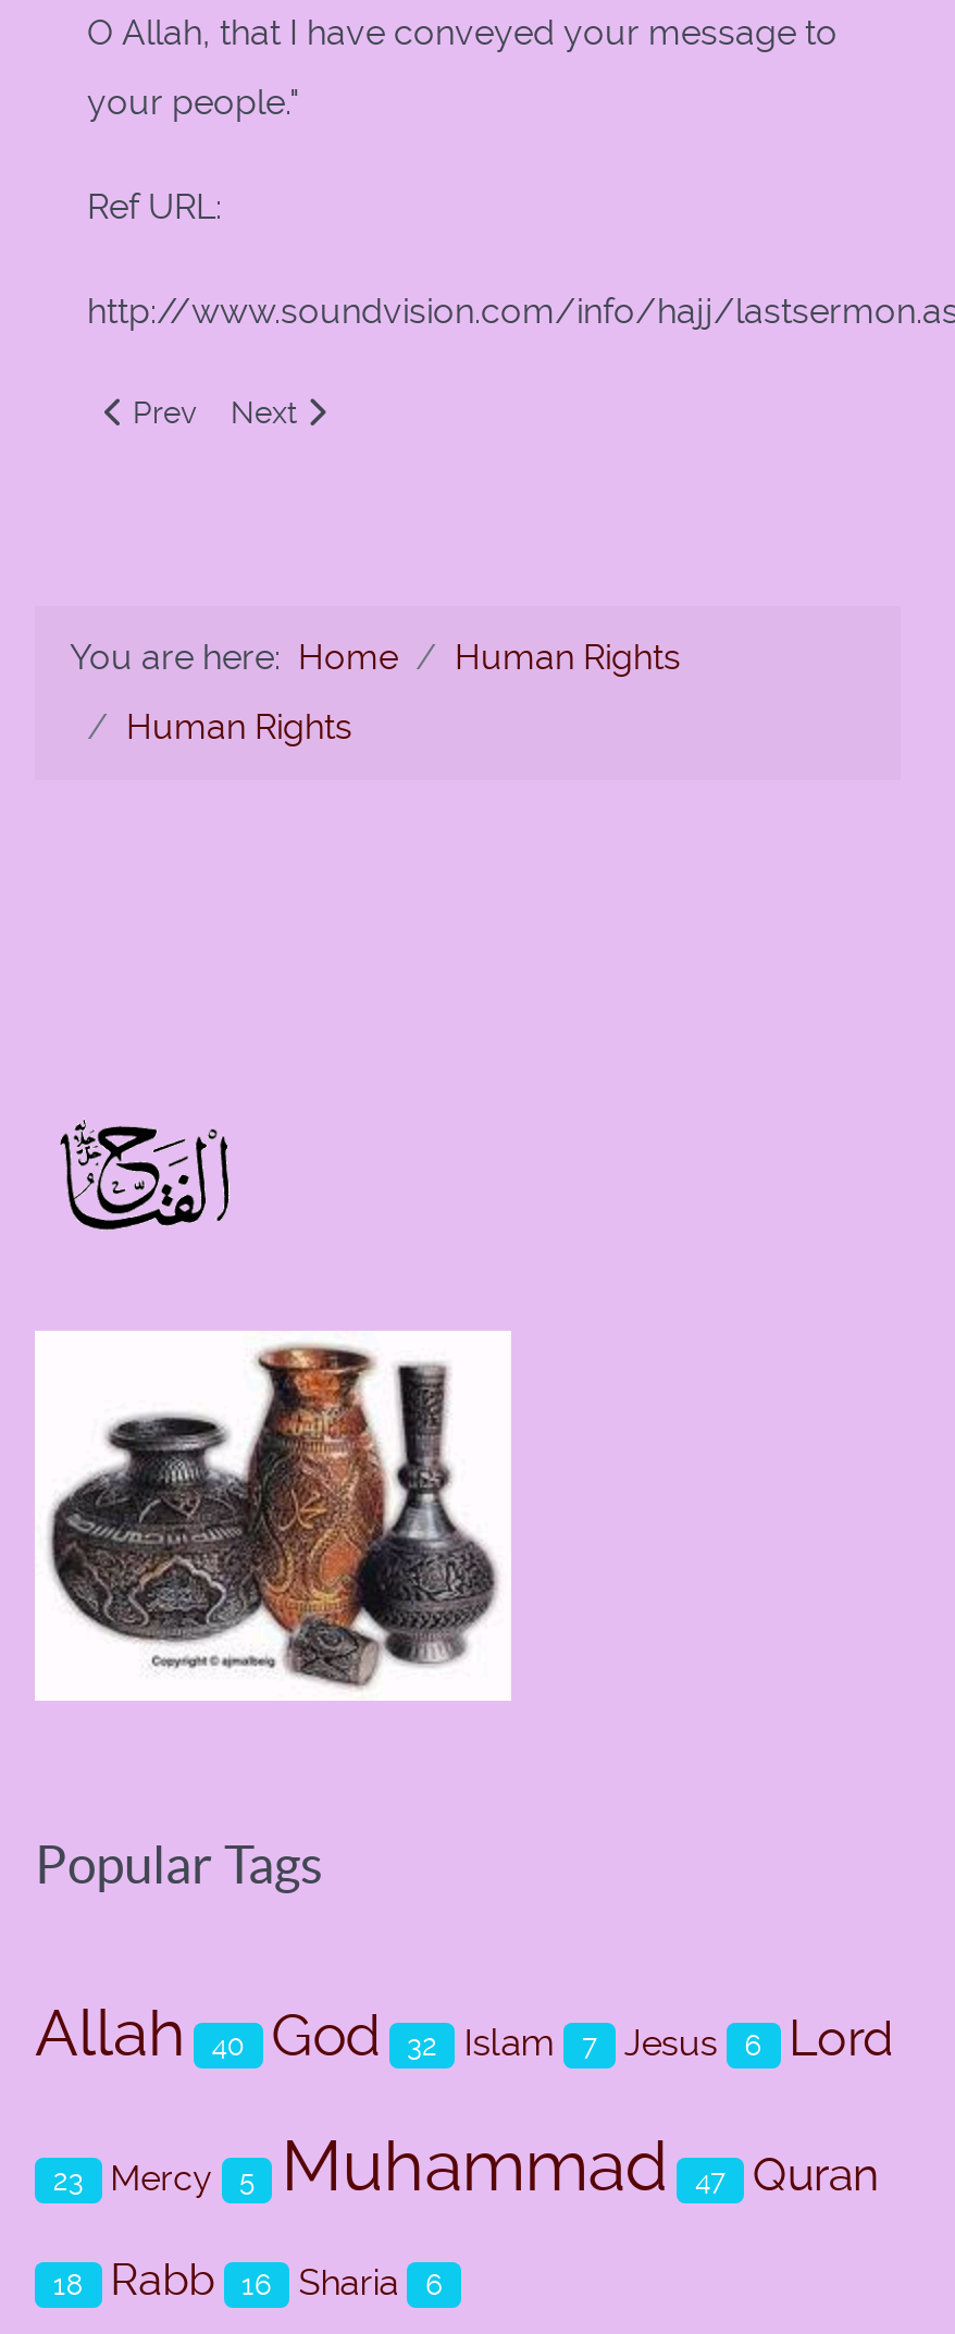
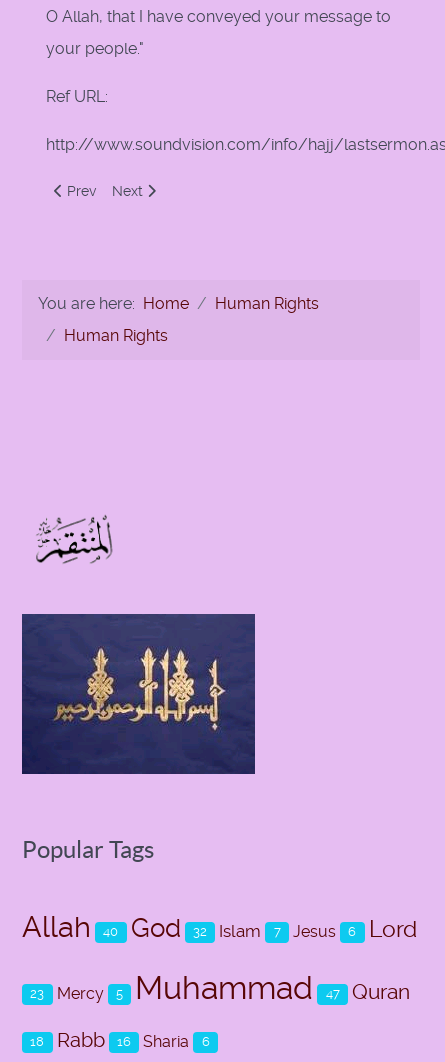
- [image]
+ [image]

- [image]
+ [image]
